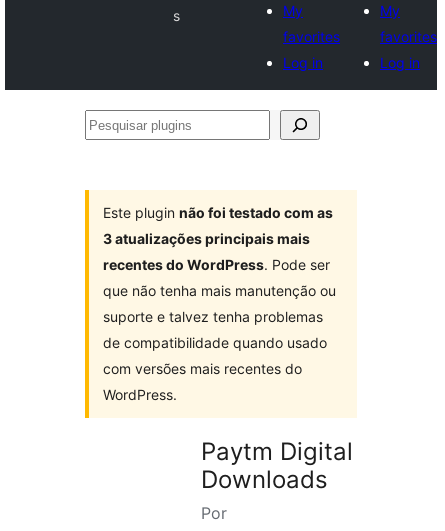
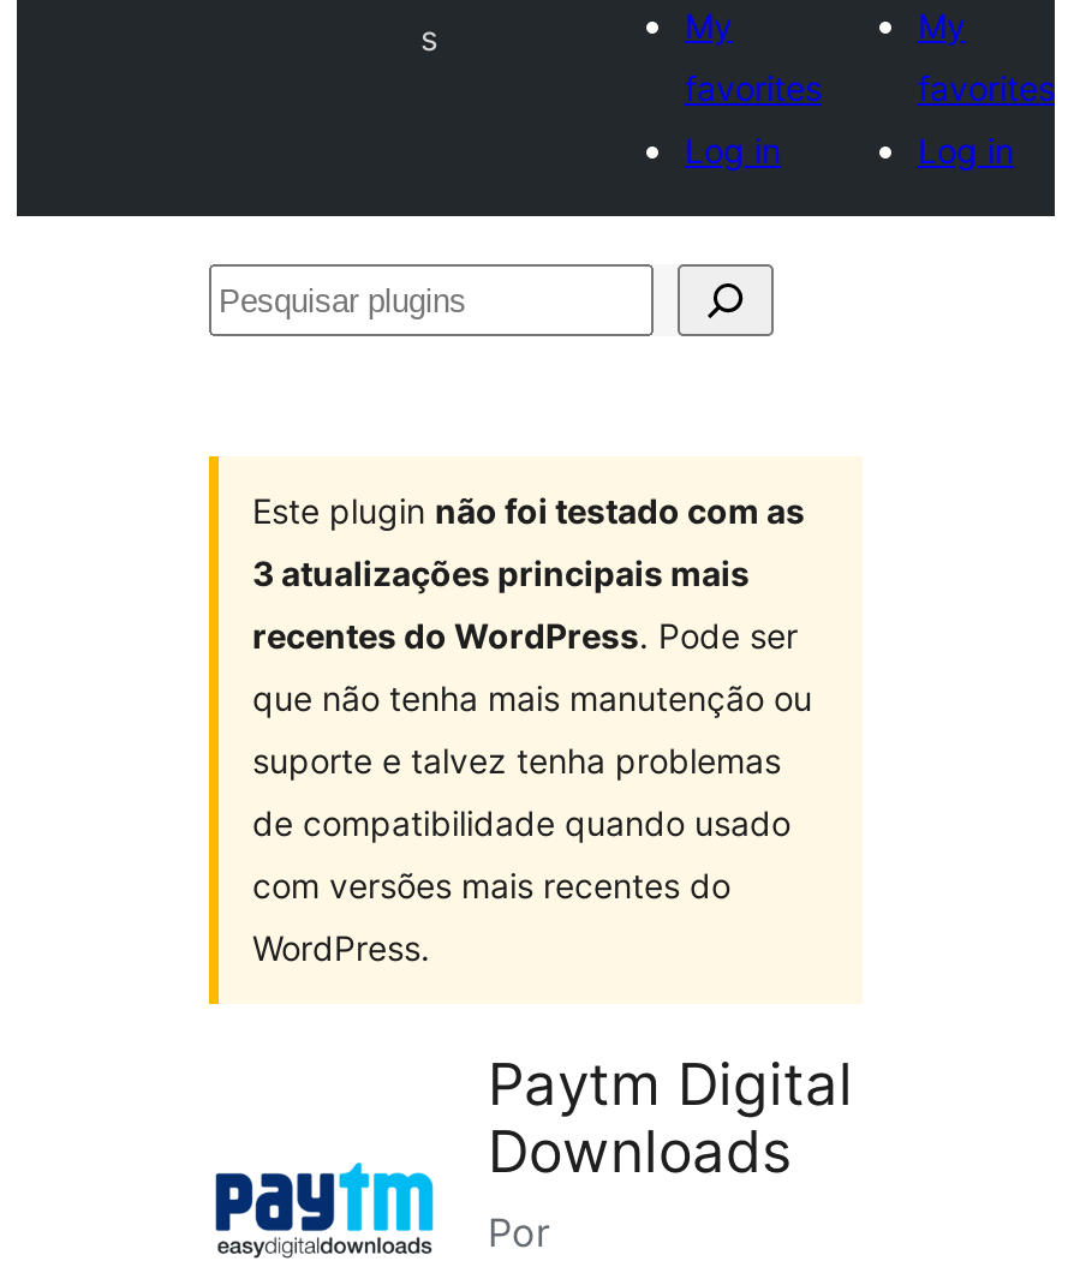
+ [image]
